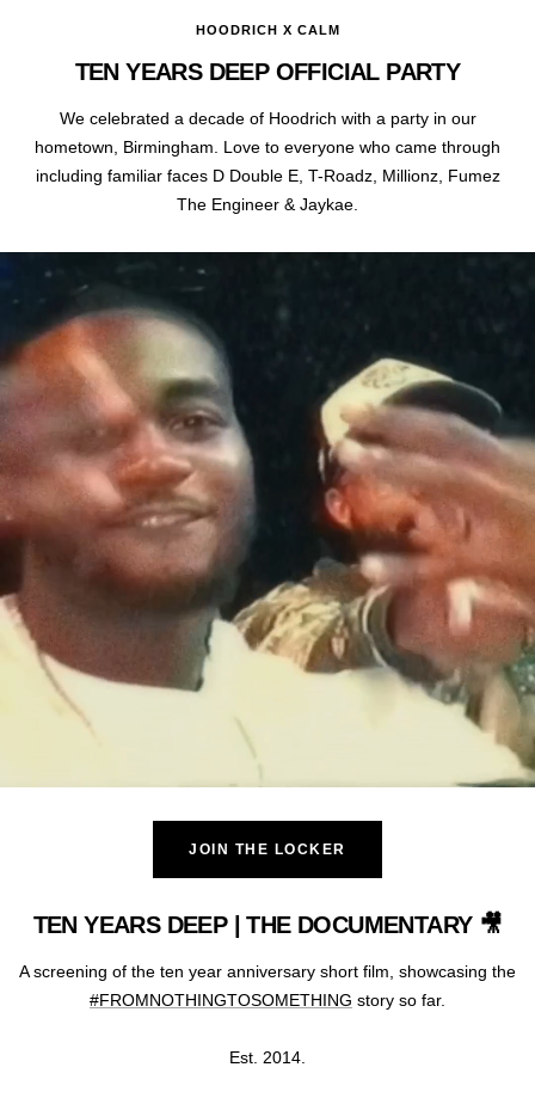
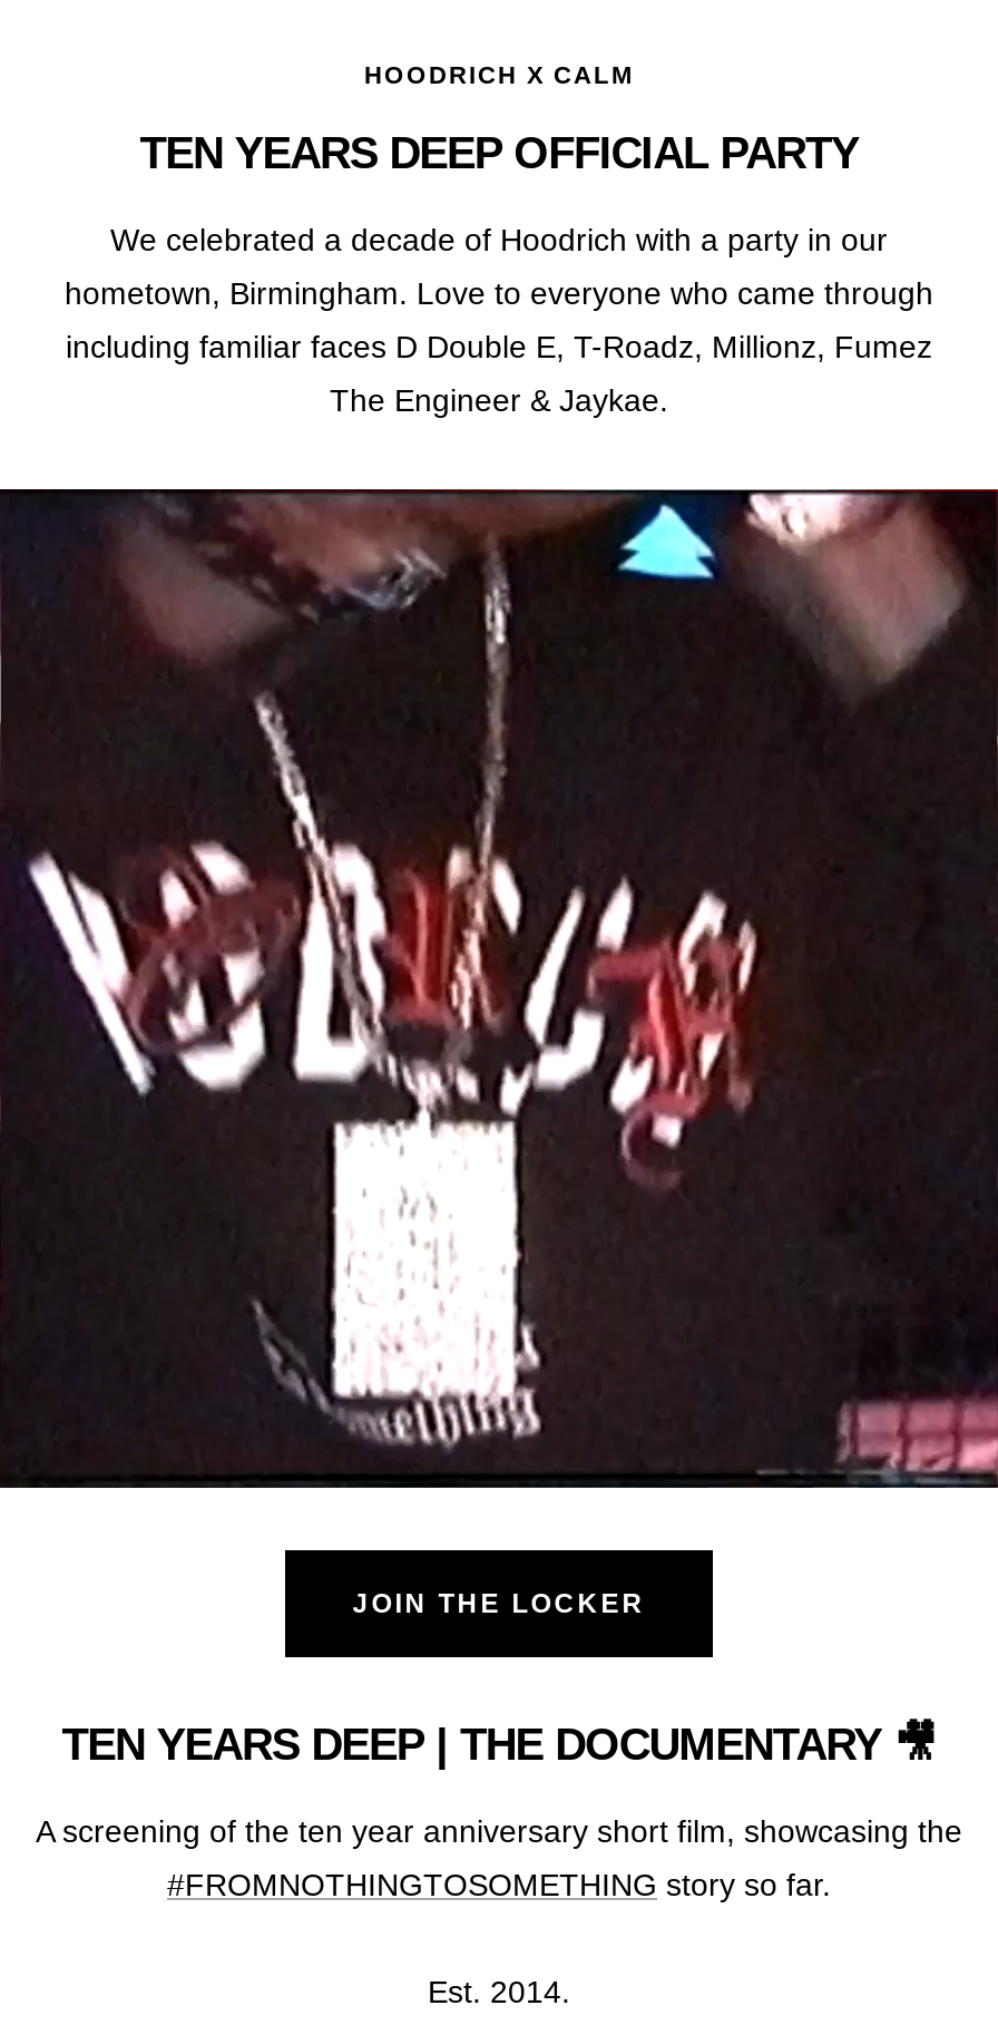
- [image]
+ [image]
